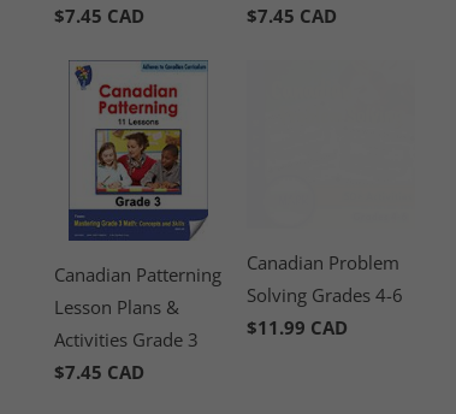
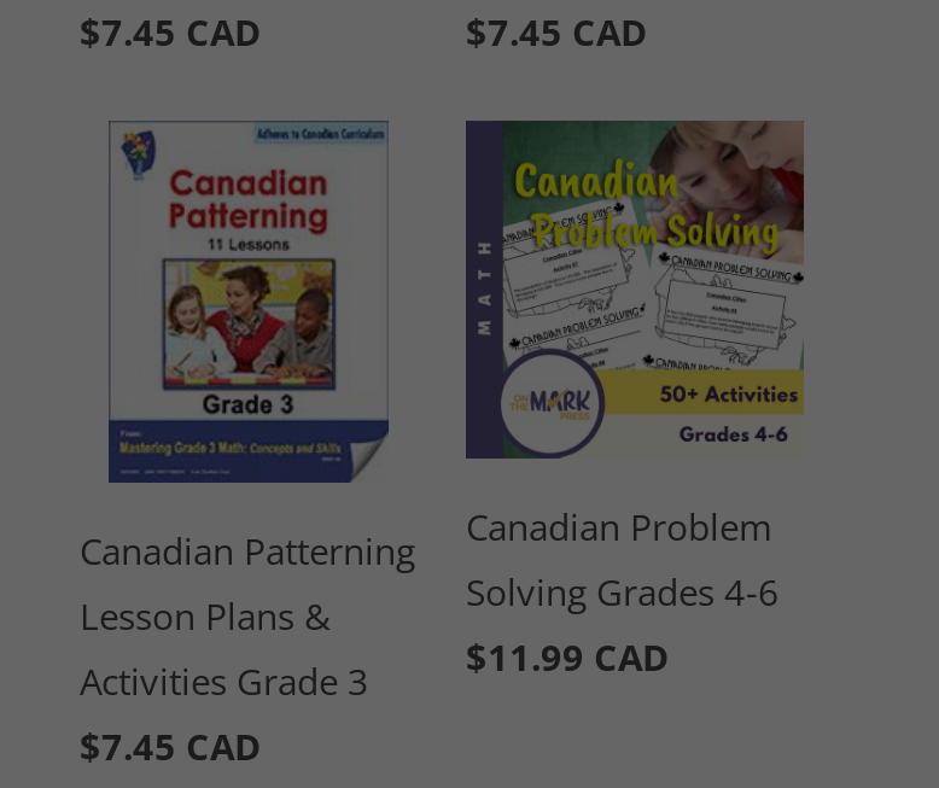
+ [image]
